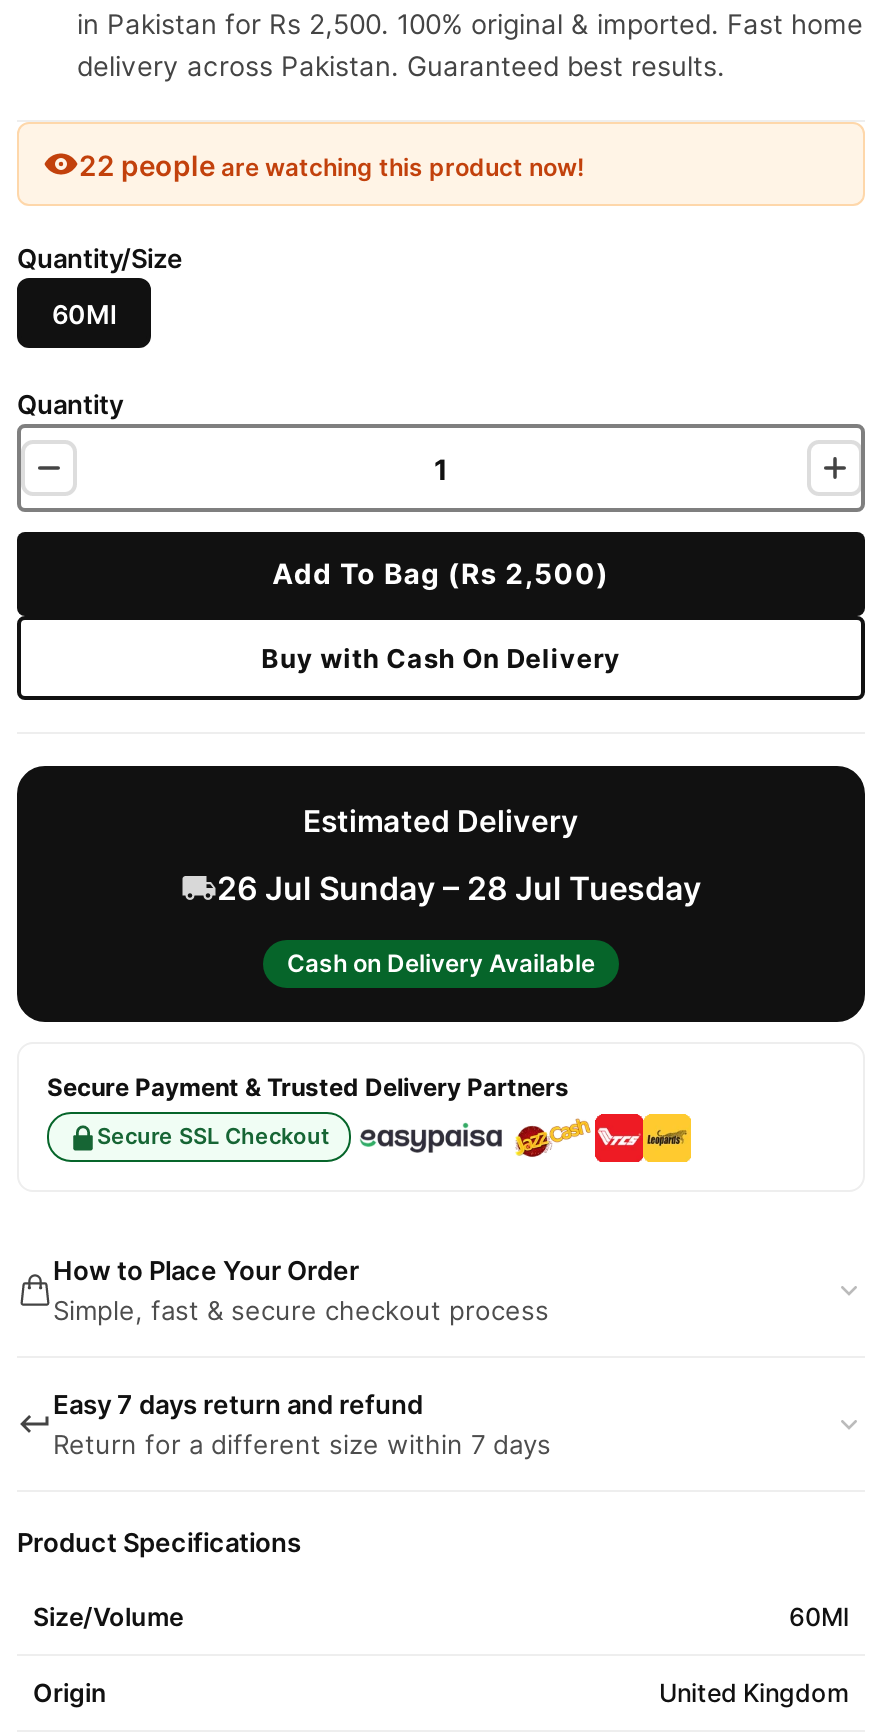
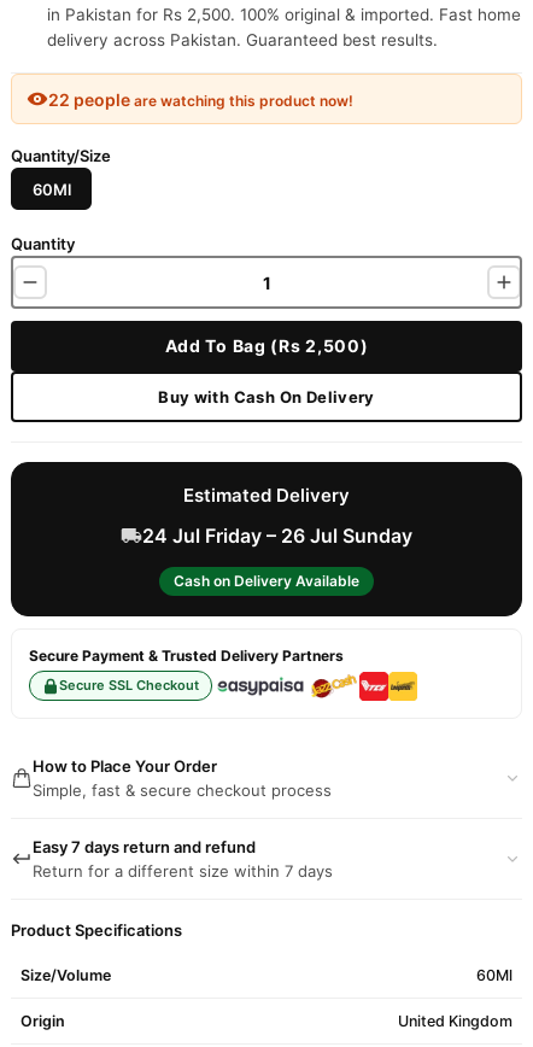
- 26 Jul Sunday – 28 Jul Tuesday
+ 24 Jul Friday – 26 Jul Sunday
